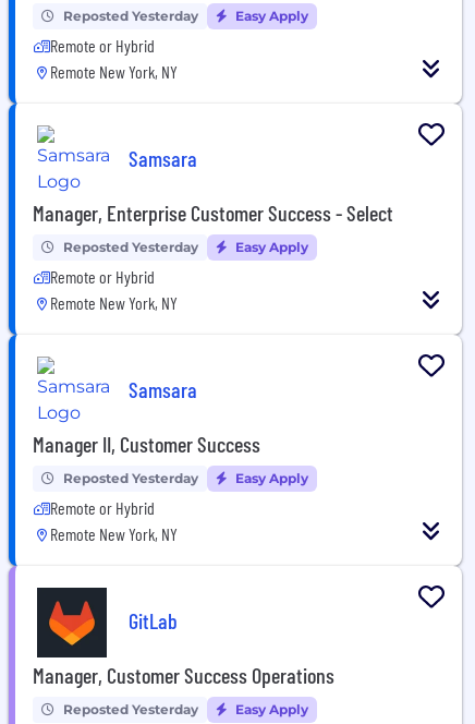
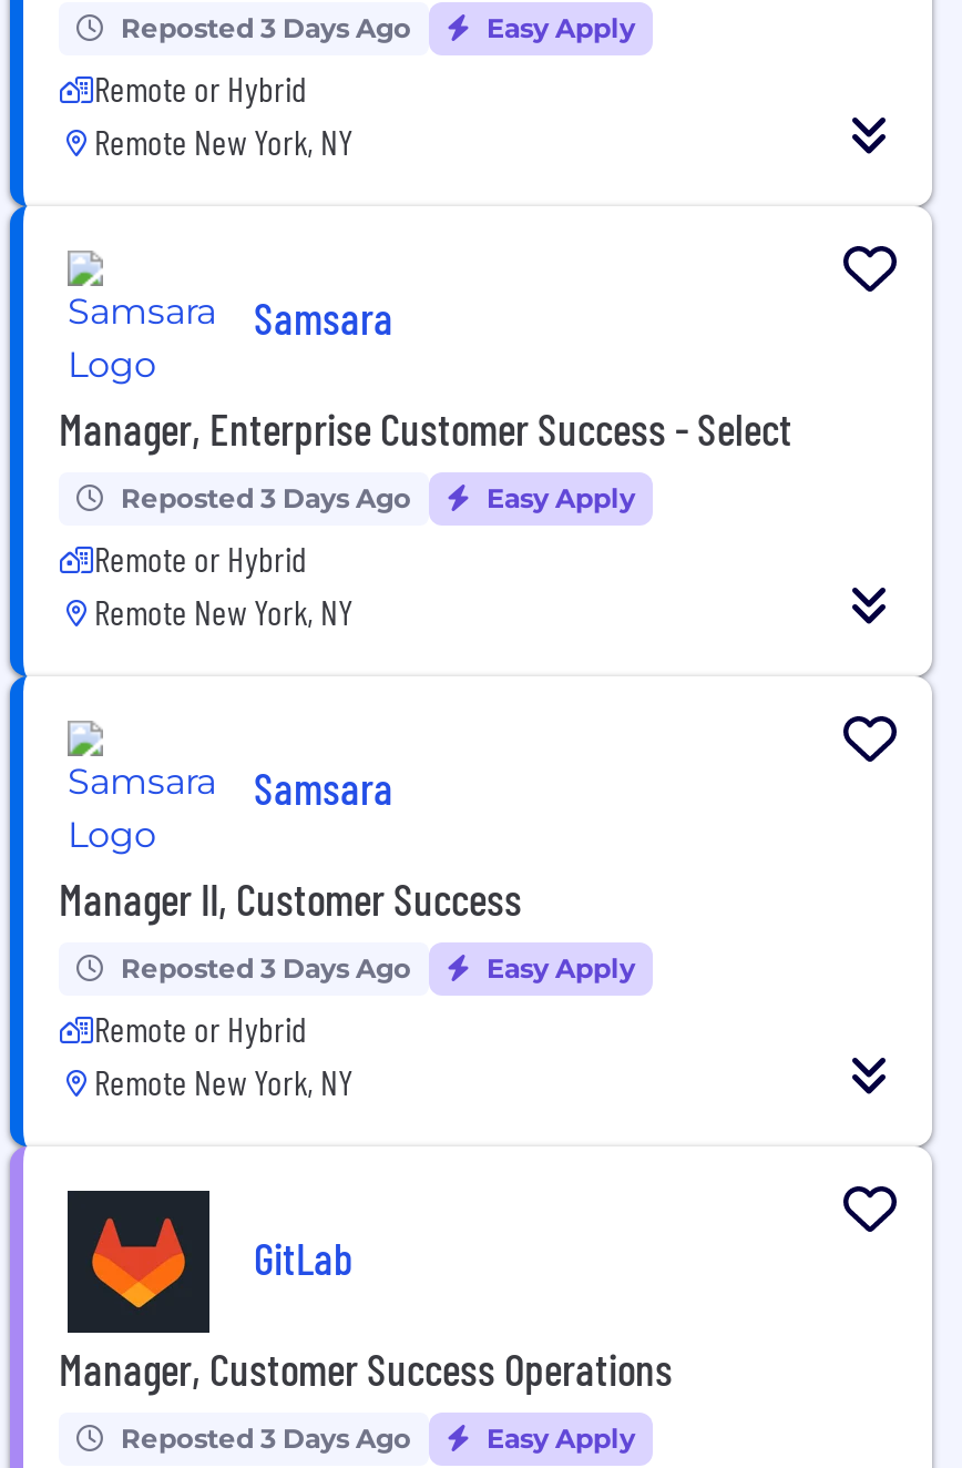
- Reposted Yesterday
+ Reposted 3 Days Ago

- Reposted Yesterday
+ Reposted 3 Days Ago

- Reposted Yesterday
+ Reposted 3 Days Ago

- Reposted Yesterday
+ Reposted 3 Days Ago
